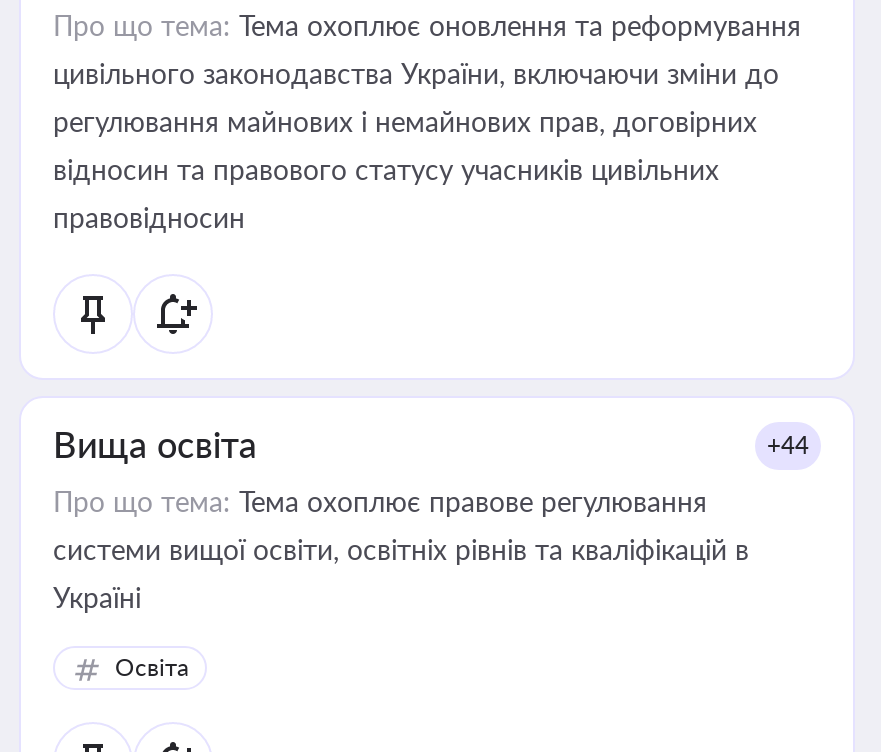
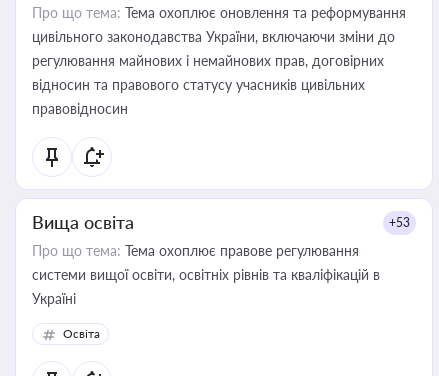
- +44
+ +53
